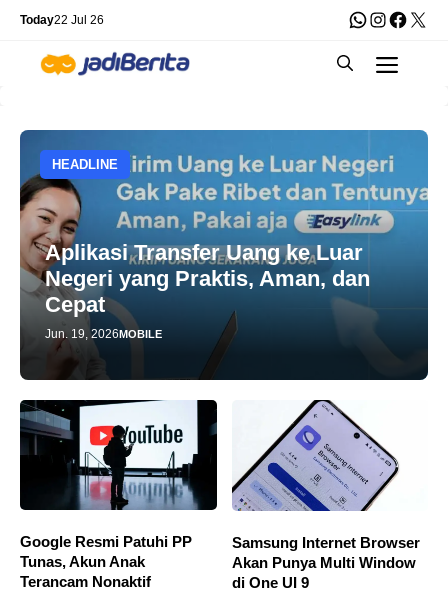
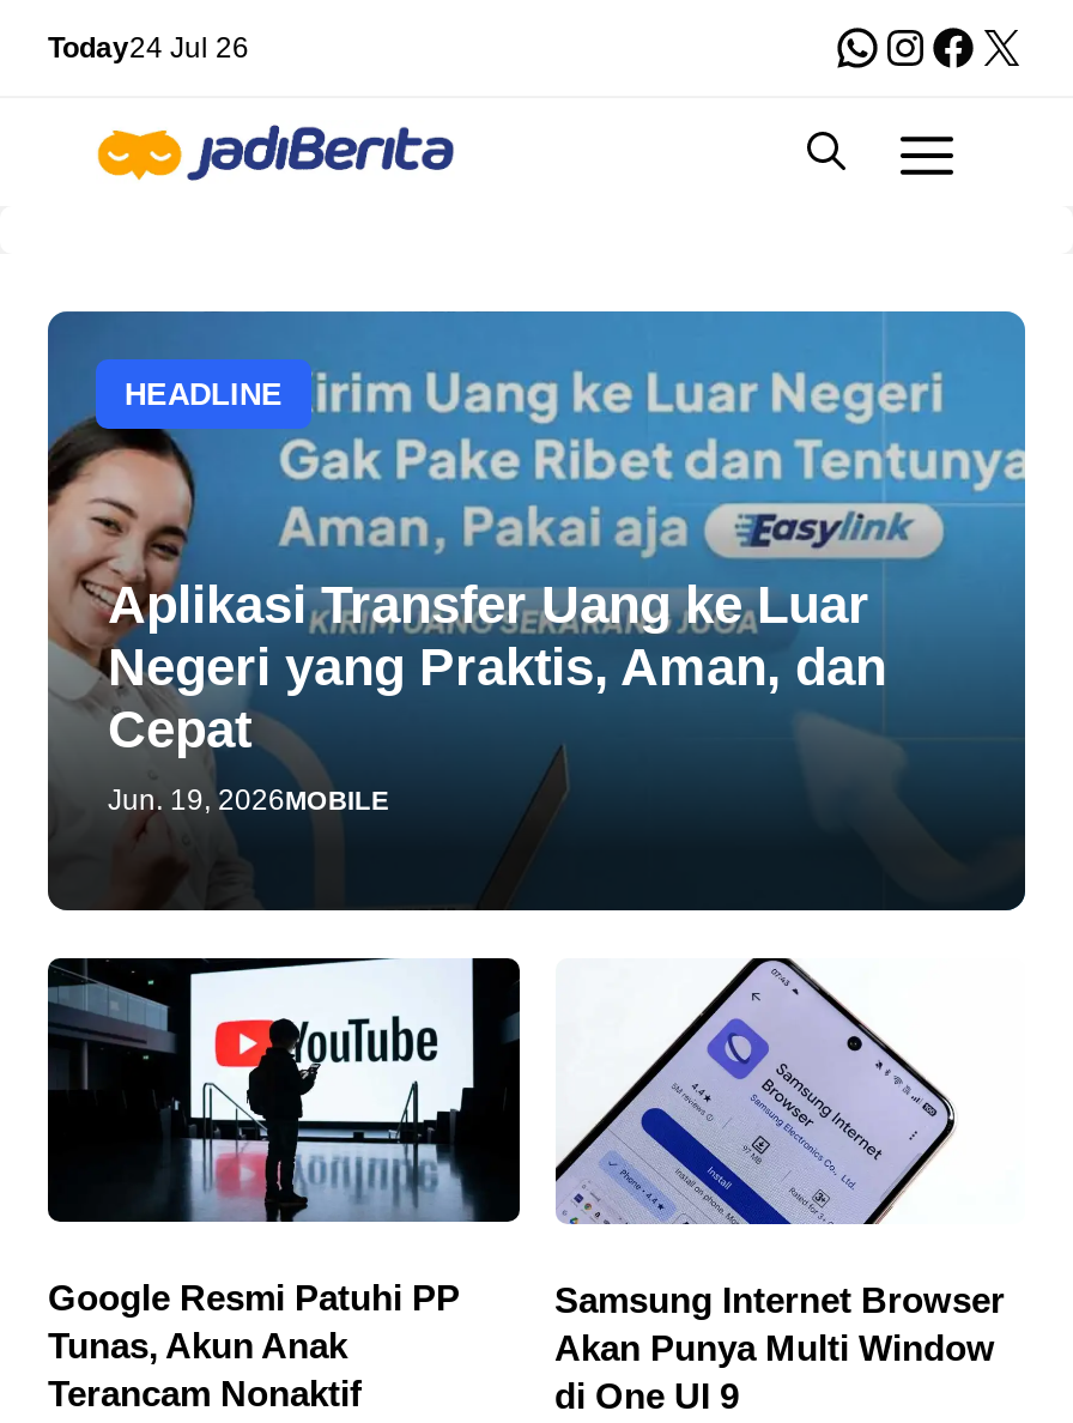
- Today22 Jul 26
+ Today24 Jul 26
